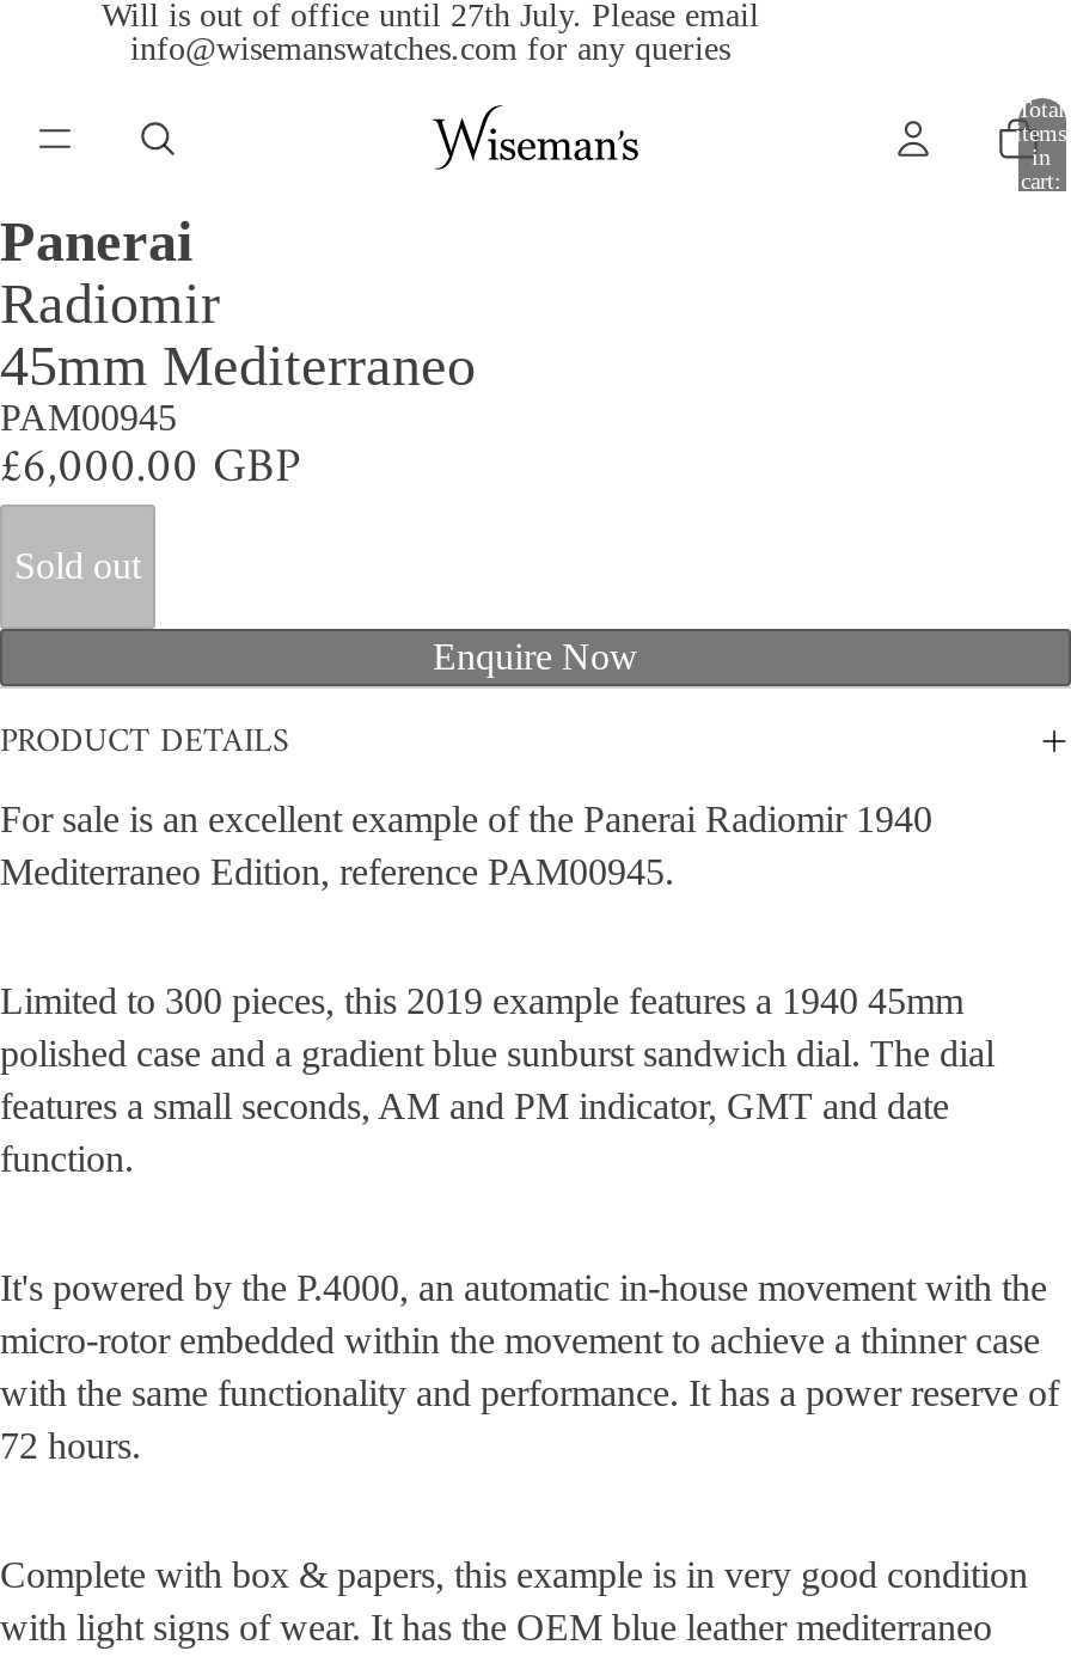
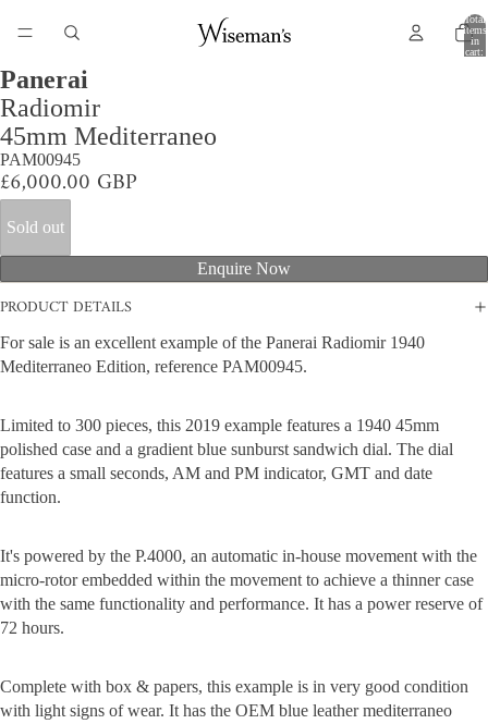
- Will is out of office until 27th July. Please email
- info@wisemanswatches.com for any queries
